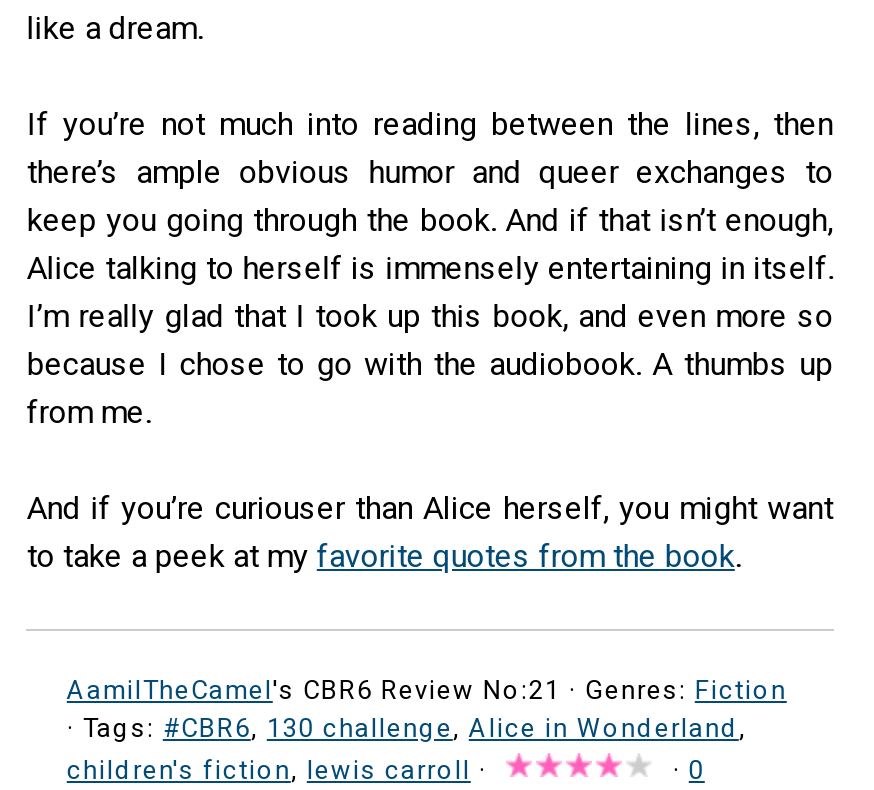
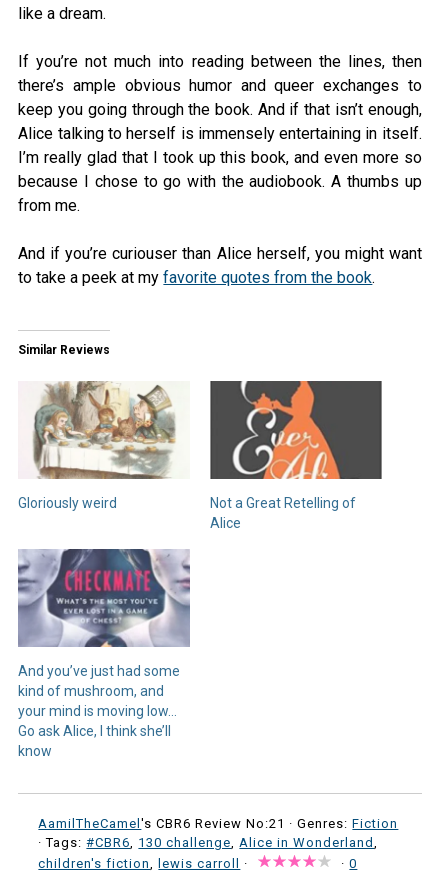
+ [image]
+ And you’ve just had some
+ kind of mushroom, and
+ your mind is moving low…
+ Go ask Alice, I think she’ll
+ know

+ Similar Reviews

+ [image]
+ Gloriously weird
+ Not a Great Retelling of
+ Alice

+ [image]
